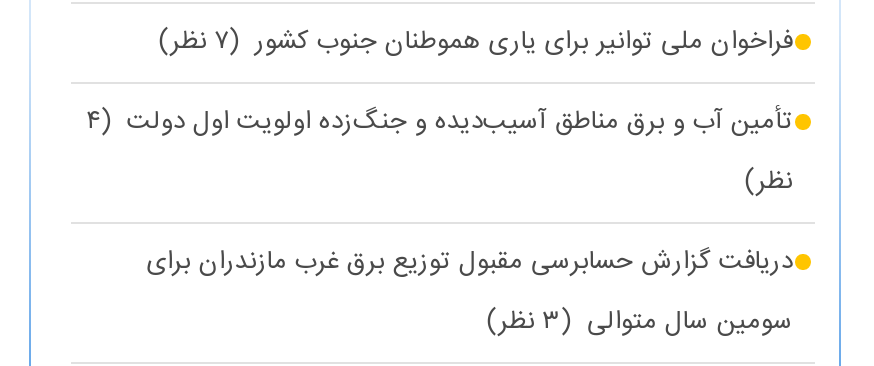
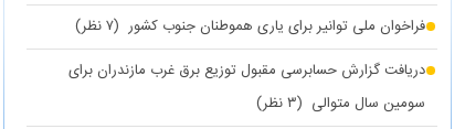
- تأمین آب و برق مناطق آسیب‌دیده و جنگ‌زده اولویت اول دولت (۴
- نظر)
